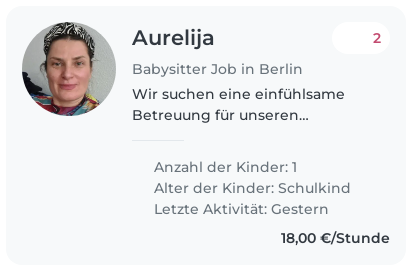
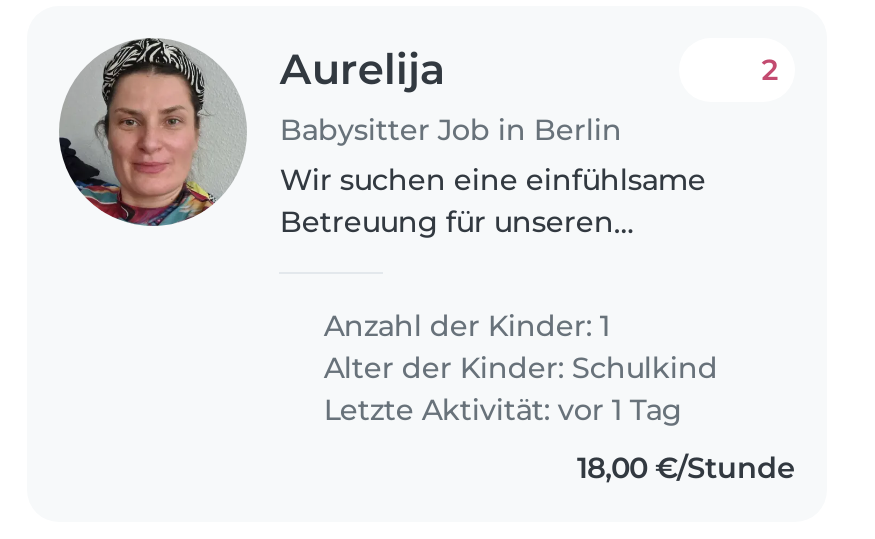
- Letzte Aktivität: Gestern
+ Letzte Aktivität: vor 1 Tag
